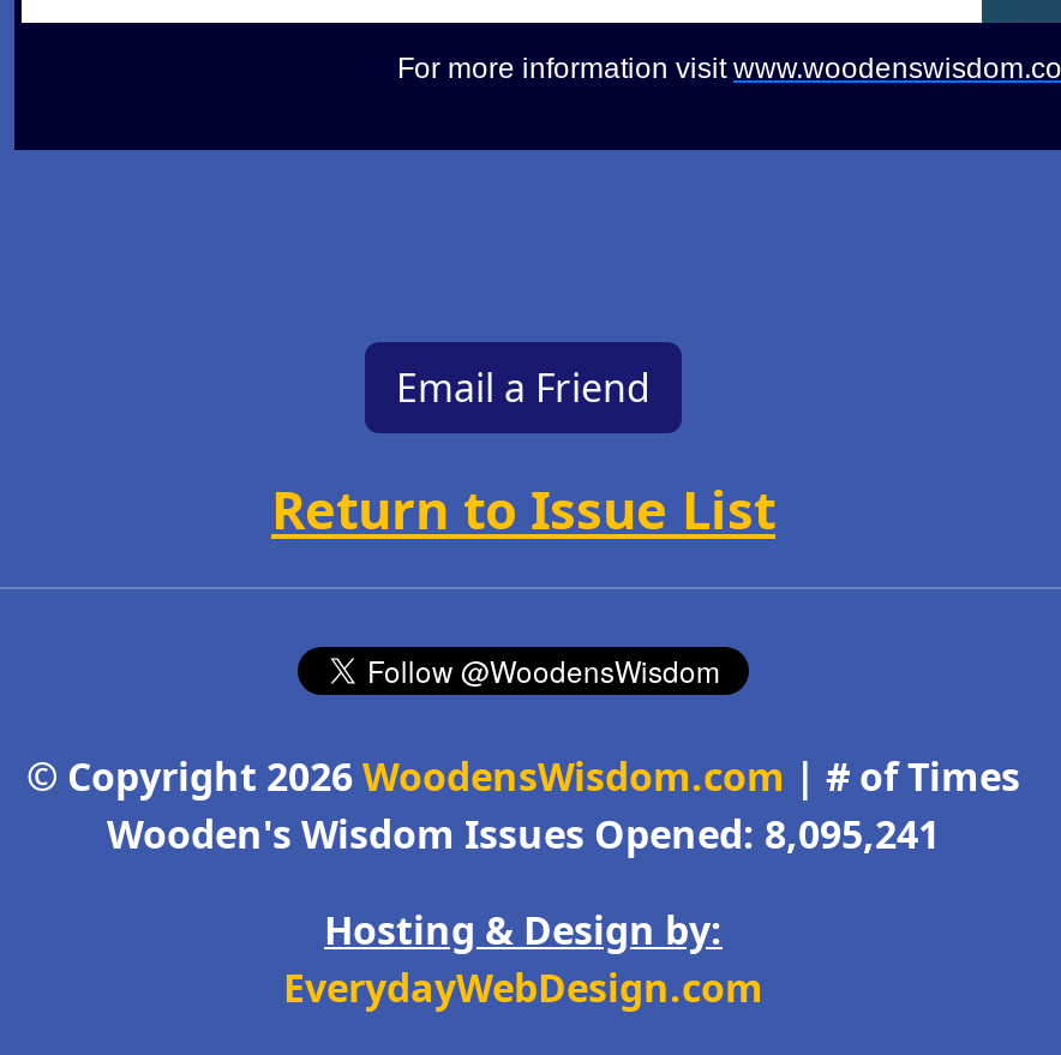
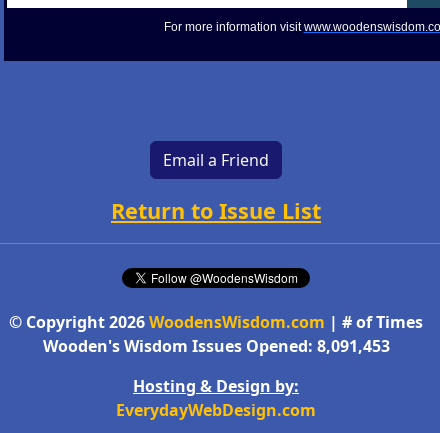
- Wooden's Wisdom Issues Opened: 8,095,241
+ Wooden's Wisdom Issues Opened: 8,091,453
